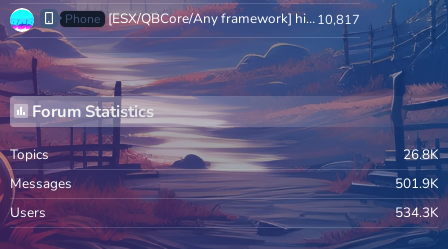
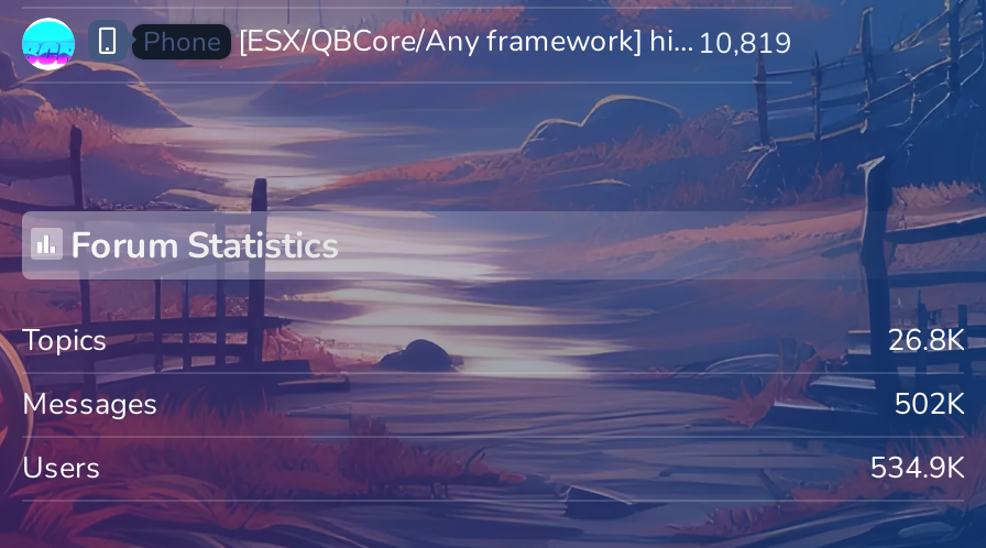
- 10,817
+ 10,819

- 501.9K
+ 502K

- 534.3K
+ 534.9K
